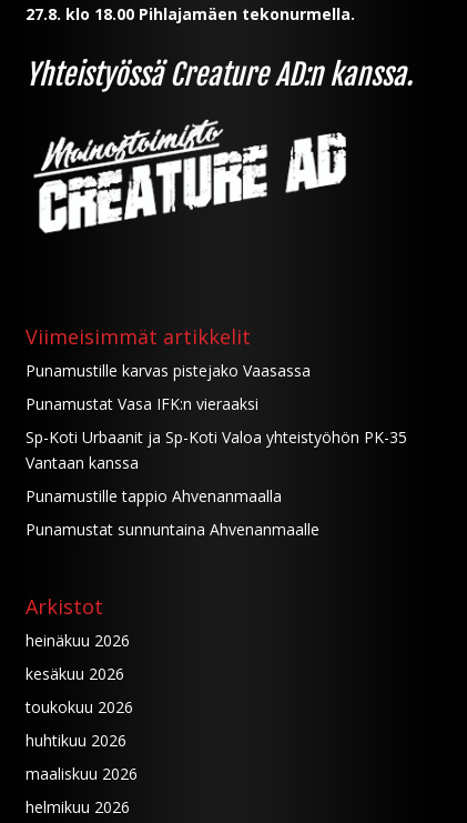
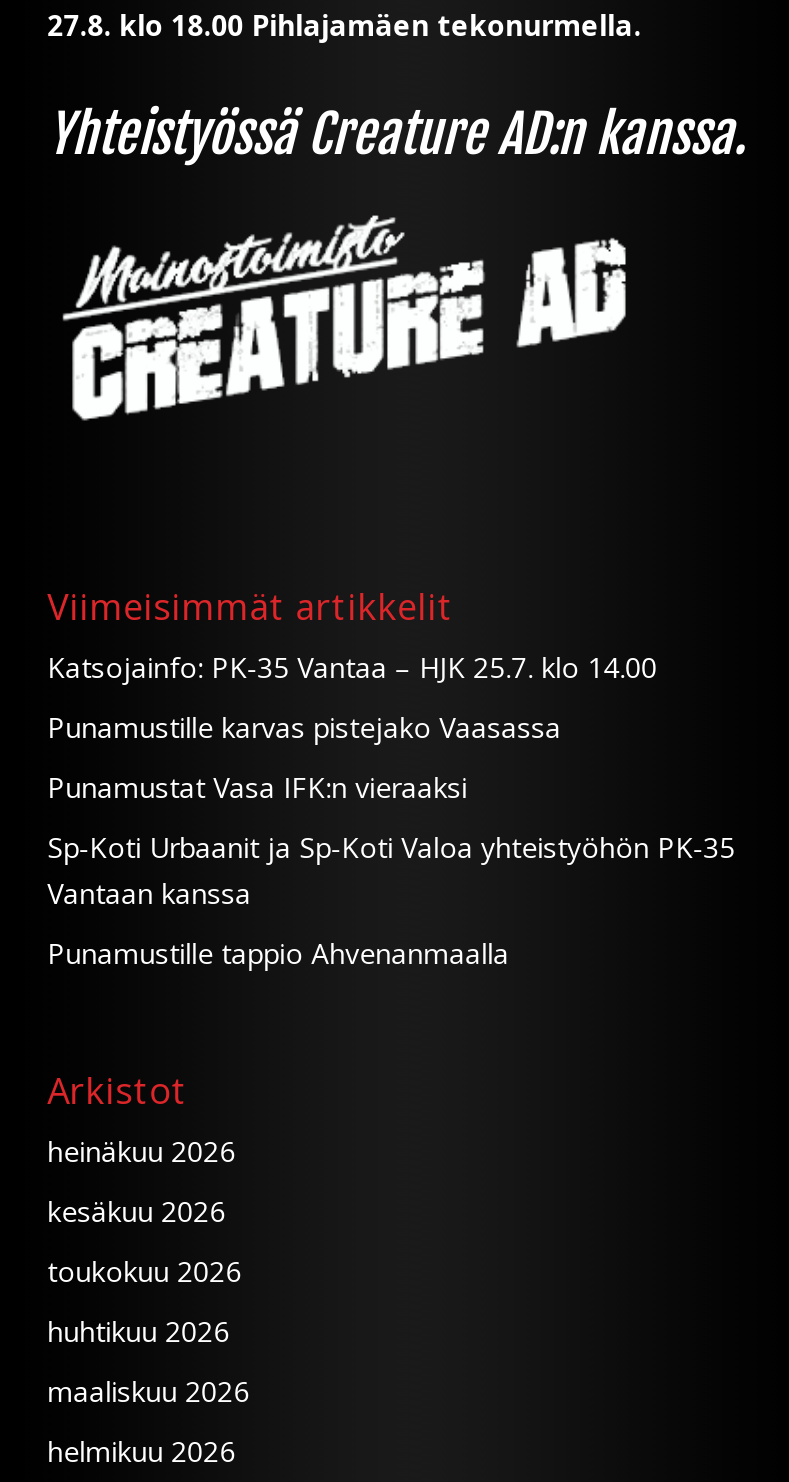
+ Katsojainfo: PK-35 Vantaa – HJK 25.7. klo 14.00

moved down: Punamustille karvas pistejako Vaasassa | Punamustat Vasa IFK:n vieraaksi | Sp-Koti Urbaanit ja Sp-Koti Valoa yhteistyöhön PK-35 | Vantaan kanssa | Punamustille tappio Ahvenanmaalla

- Punamustat sunnuntaina Ahvenanmaalle
